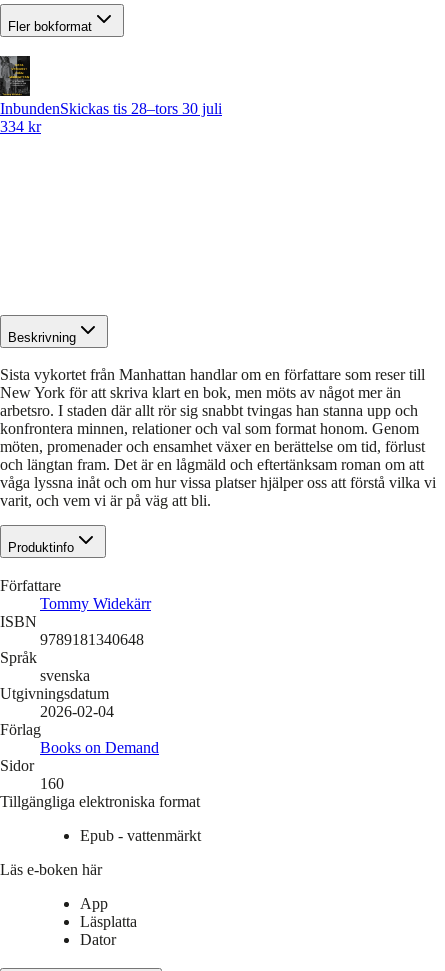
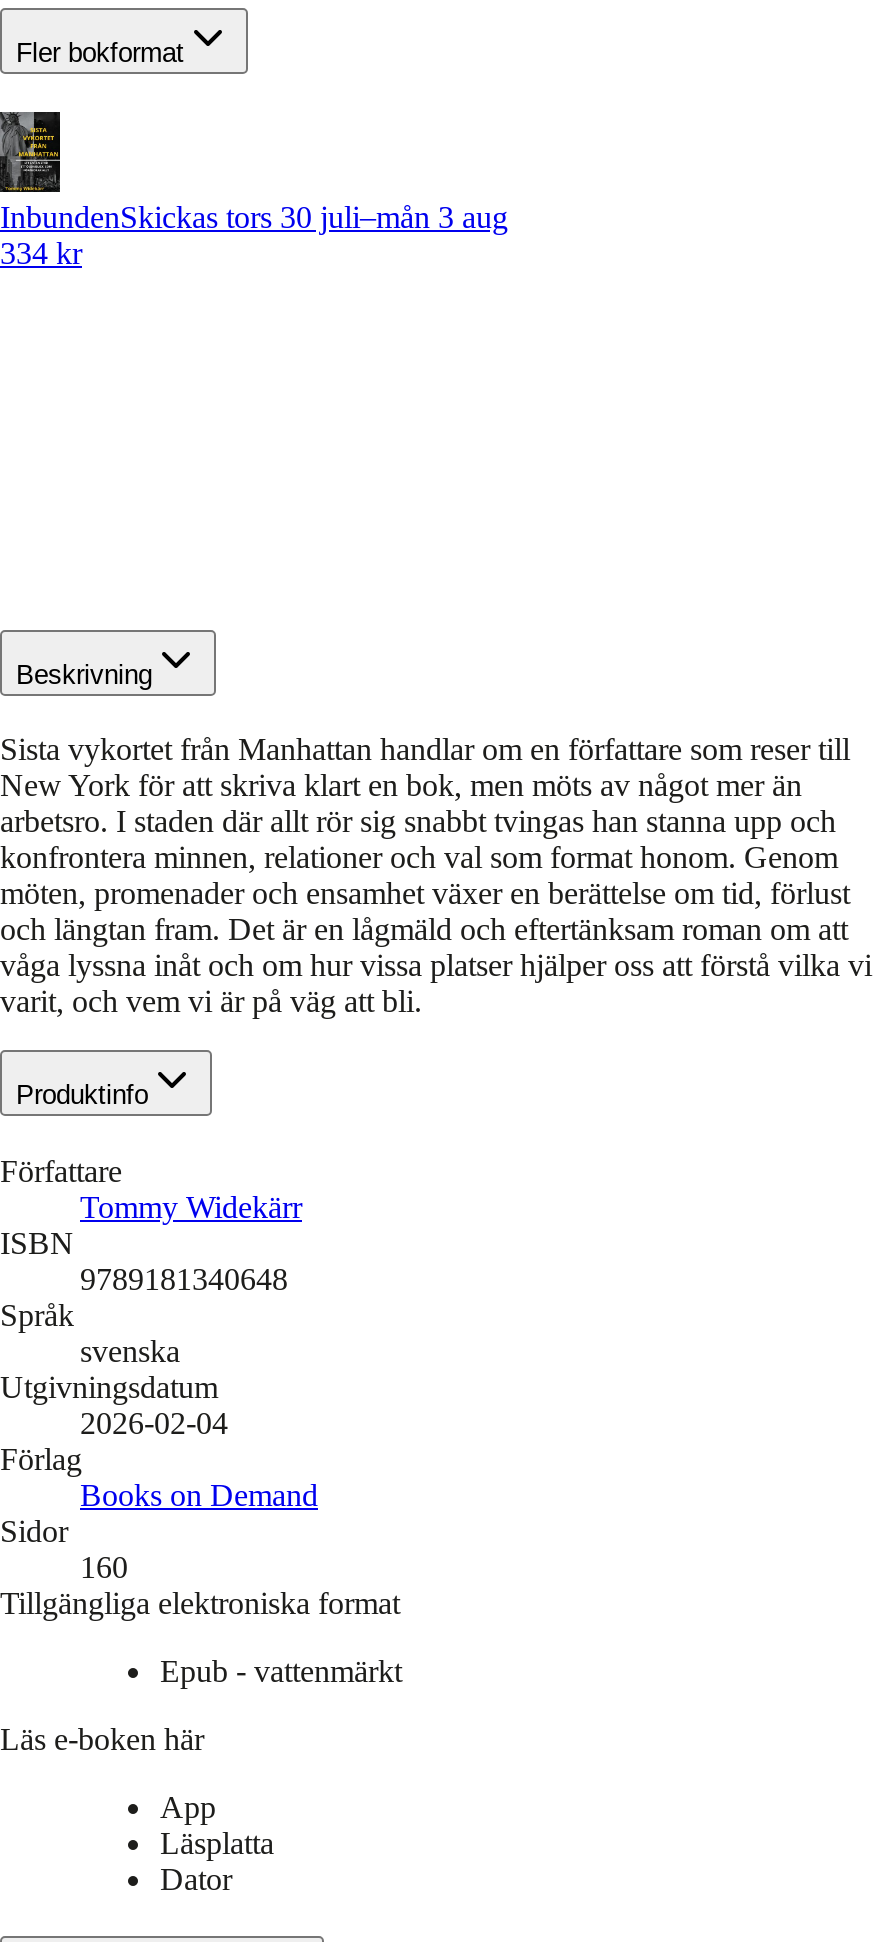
- InbundenSkickas tis 28–tors 30 juli
+ InbundenSkickas tors 30 juli–mån 3 aug
